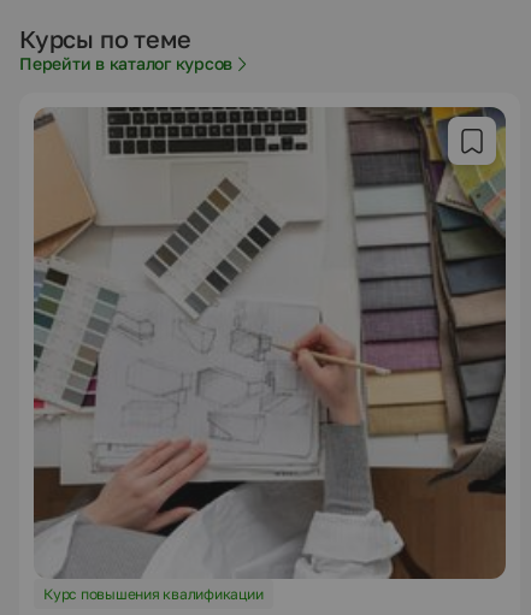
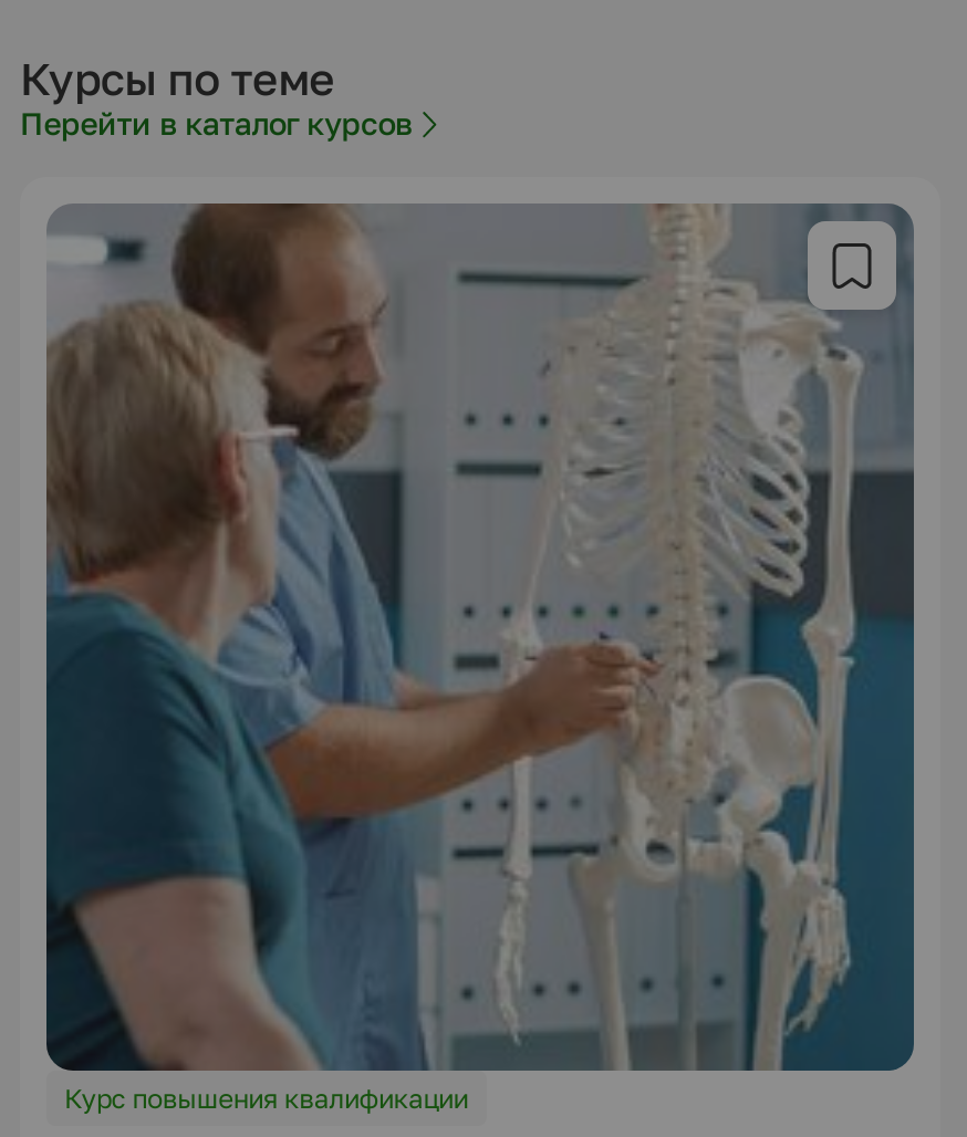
- [image]
+ [image]
